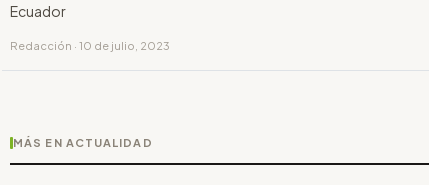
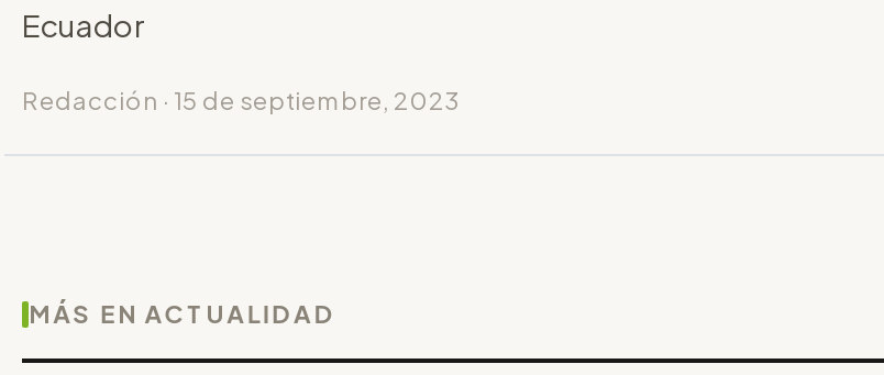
- Redacción · 10 de julio, 2023
+ Redacción · 15 de septiembre, 2023
